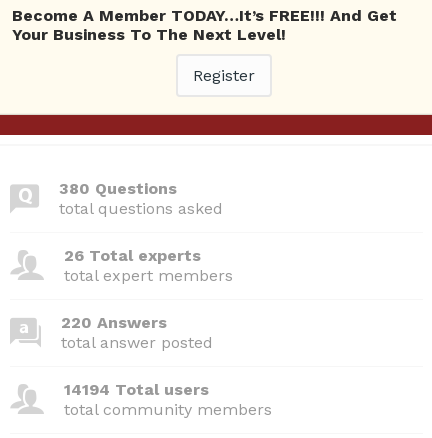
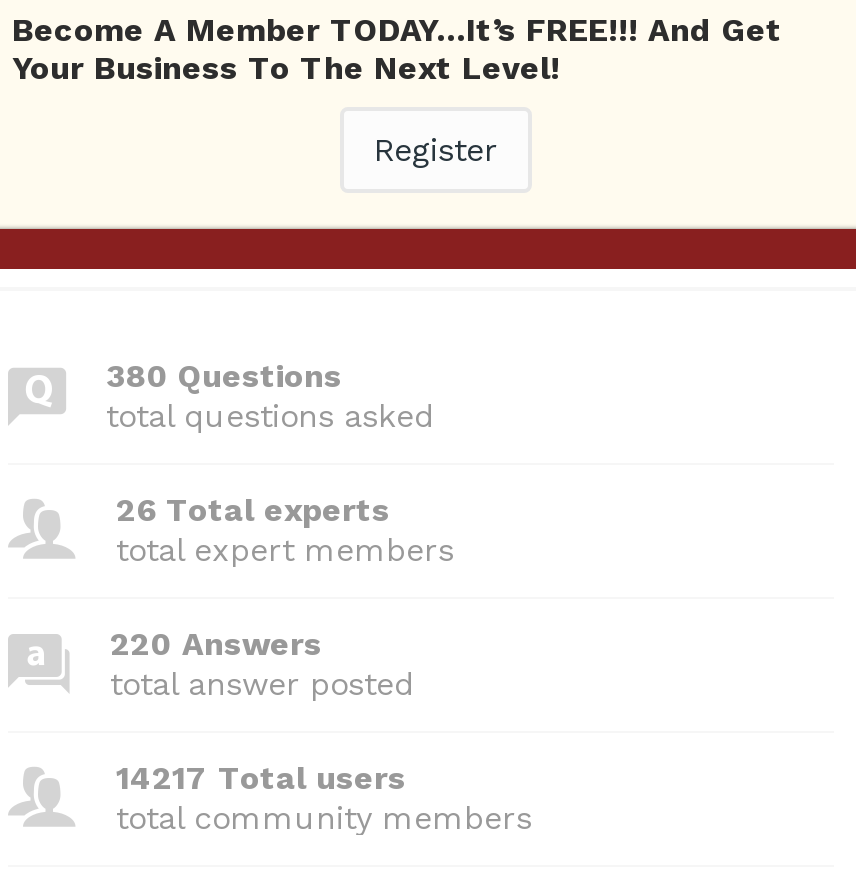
- 14194 Total users
+ 14217 Total users
